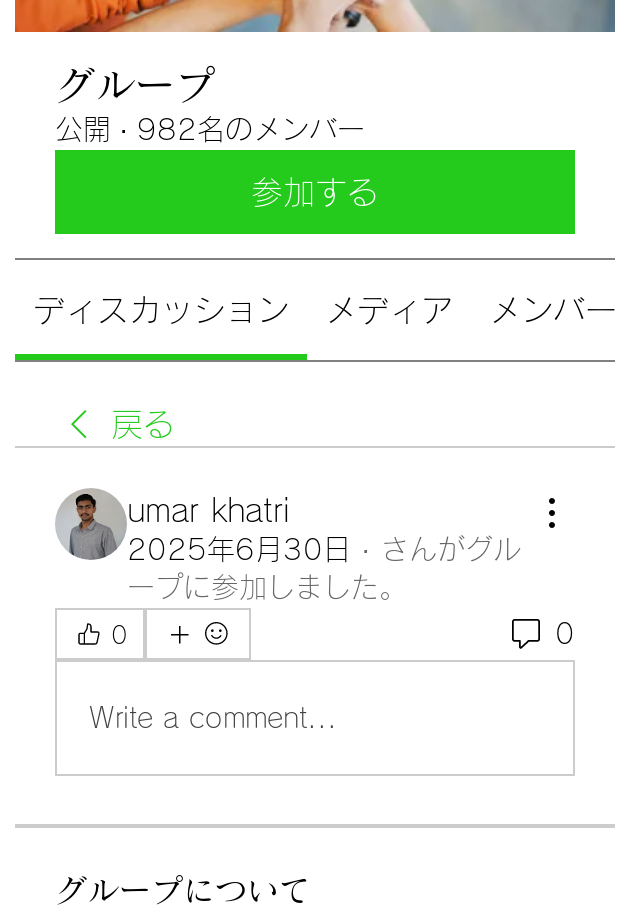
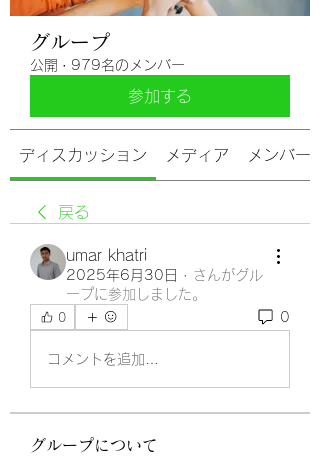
- 公開 · 982名のメンバー
+ 公開 · 979名のメンバー

- Write a comment...
+ コメントを追加…
